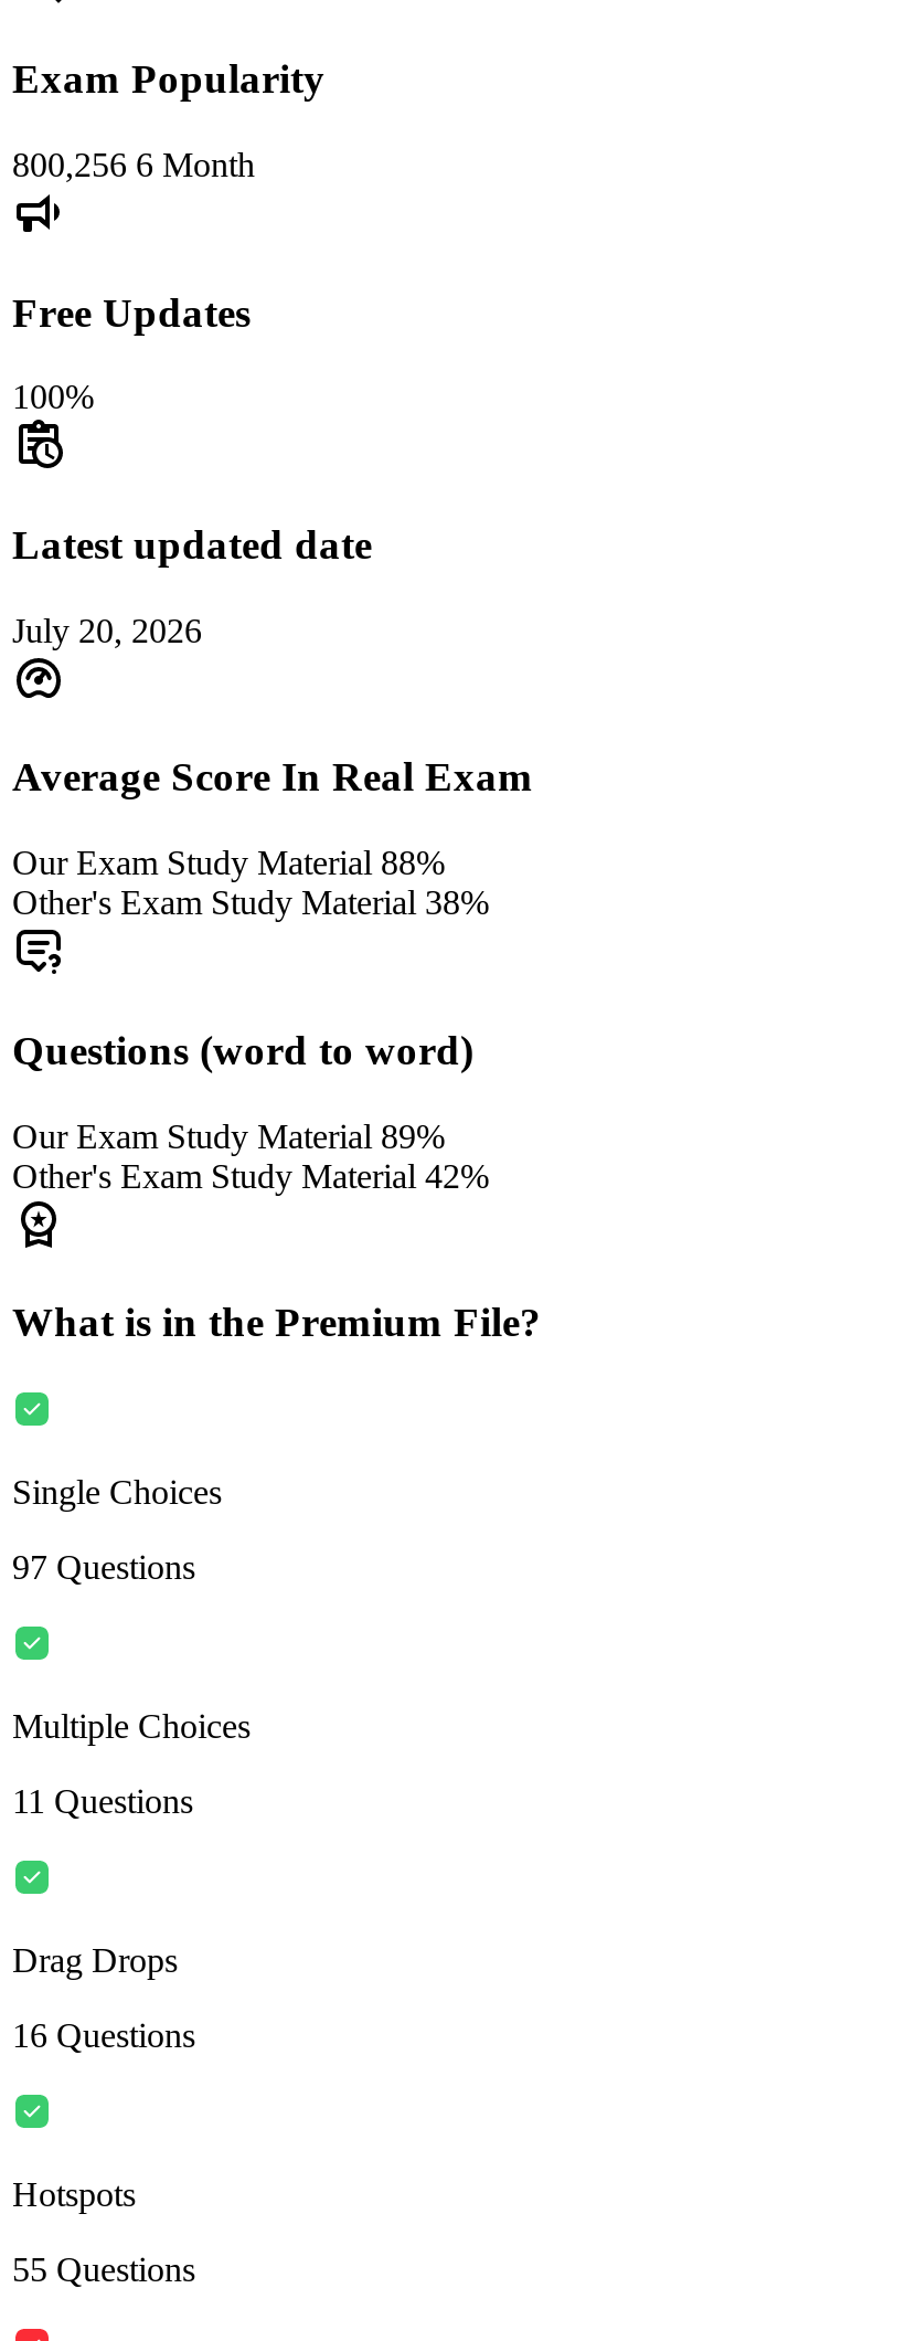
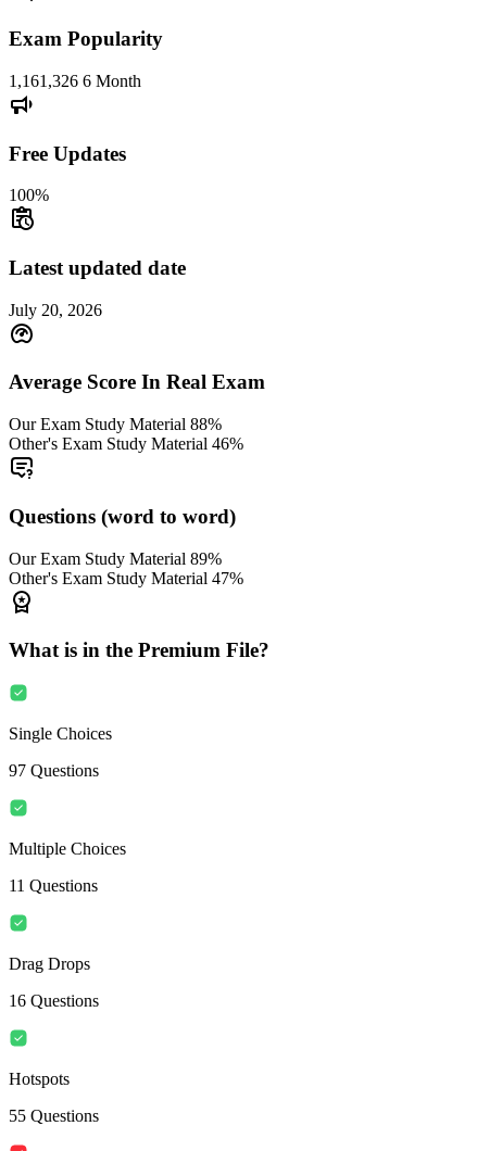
- 800,256 6 Month
+ 1,161,326 6 Month

- Other's Exam Study Material 38%
+ Other's Exam Study Material 46%

- Other's Exam Study Material 42%
+ Other's Exam Study Material 47%
